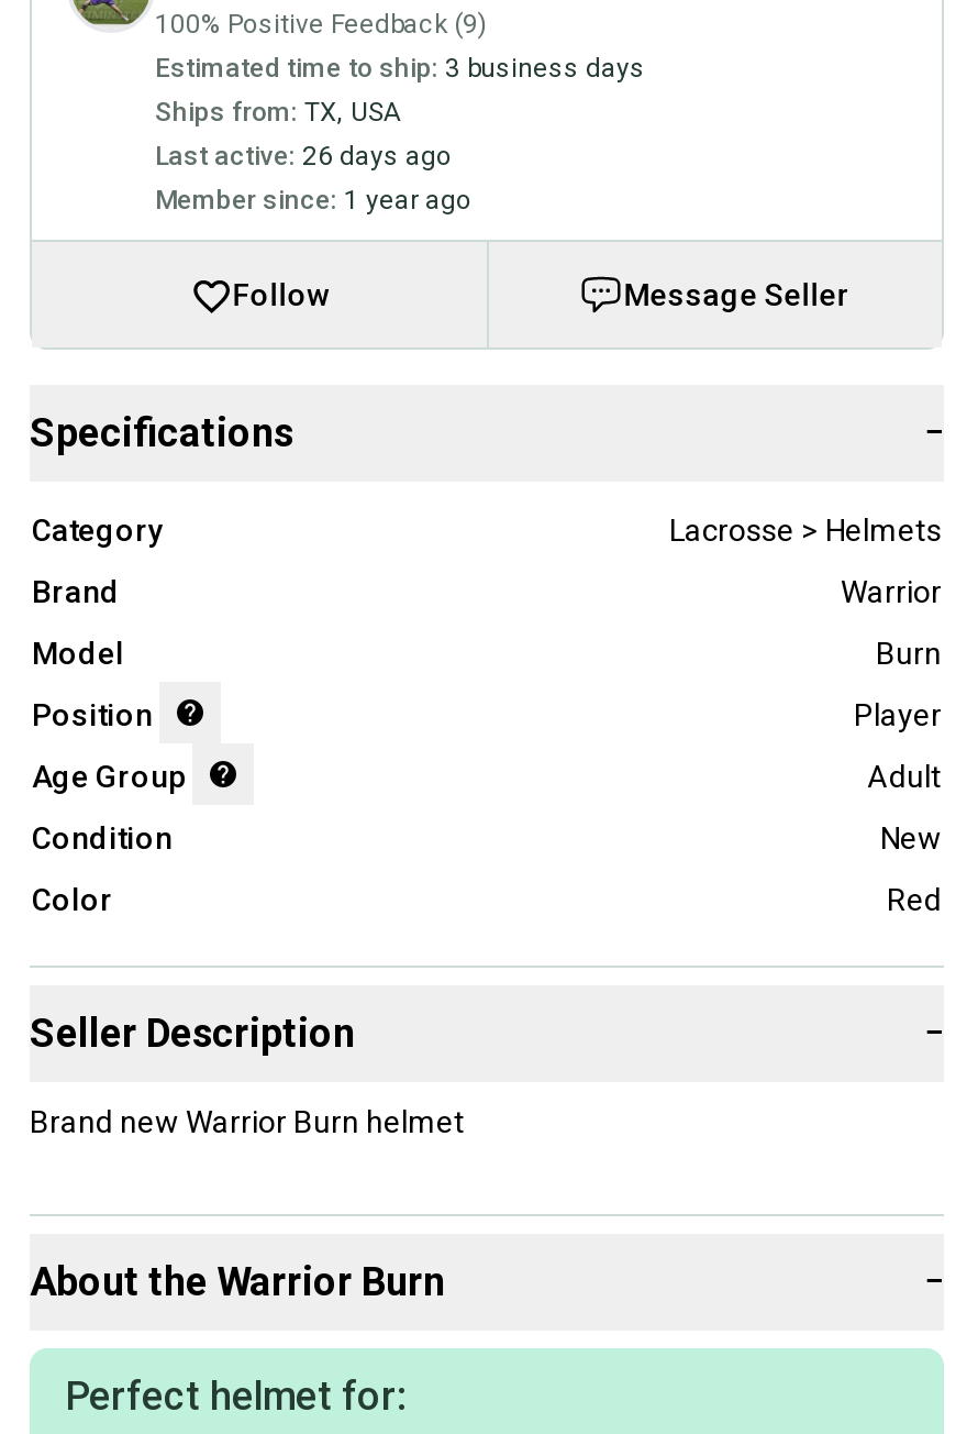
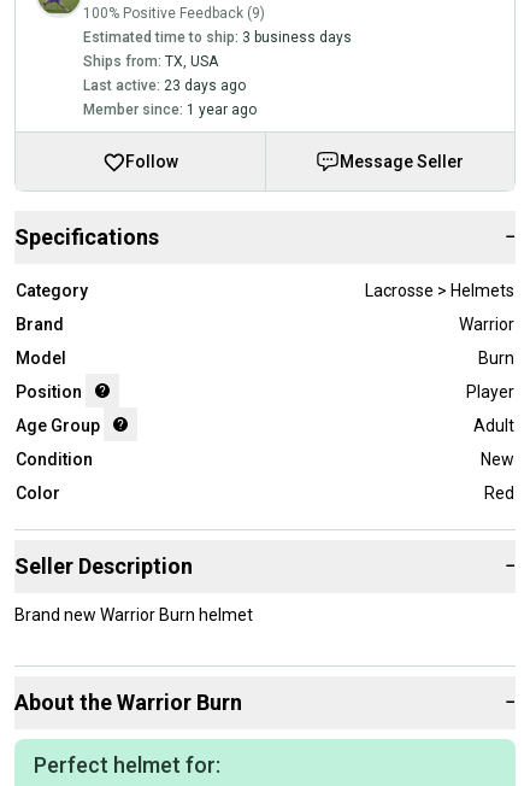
- Last active: 26 days ago
+ Last active: 23 days ago
